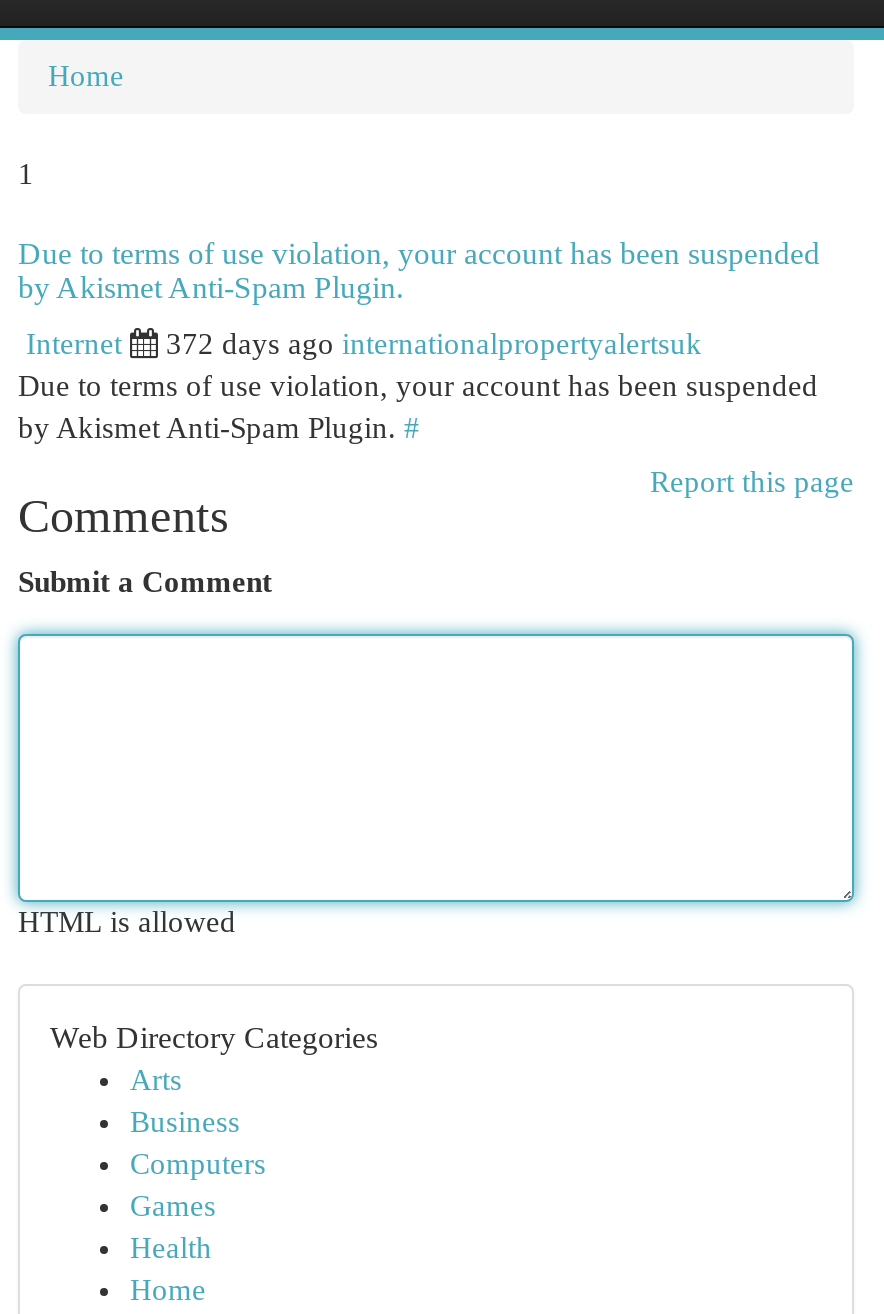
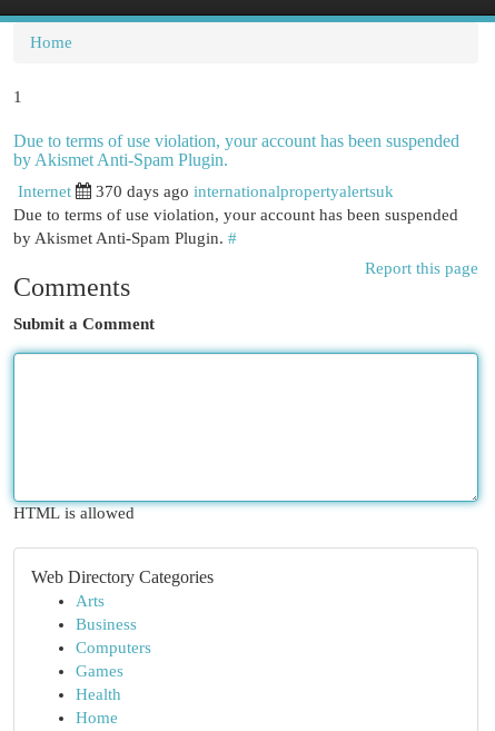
- 372 days ago internationalpropertyalertsuk
+ 370 days ago internationalpropertyalertsuk
